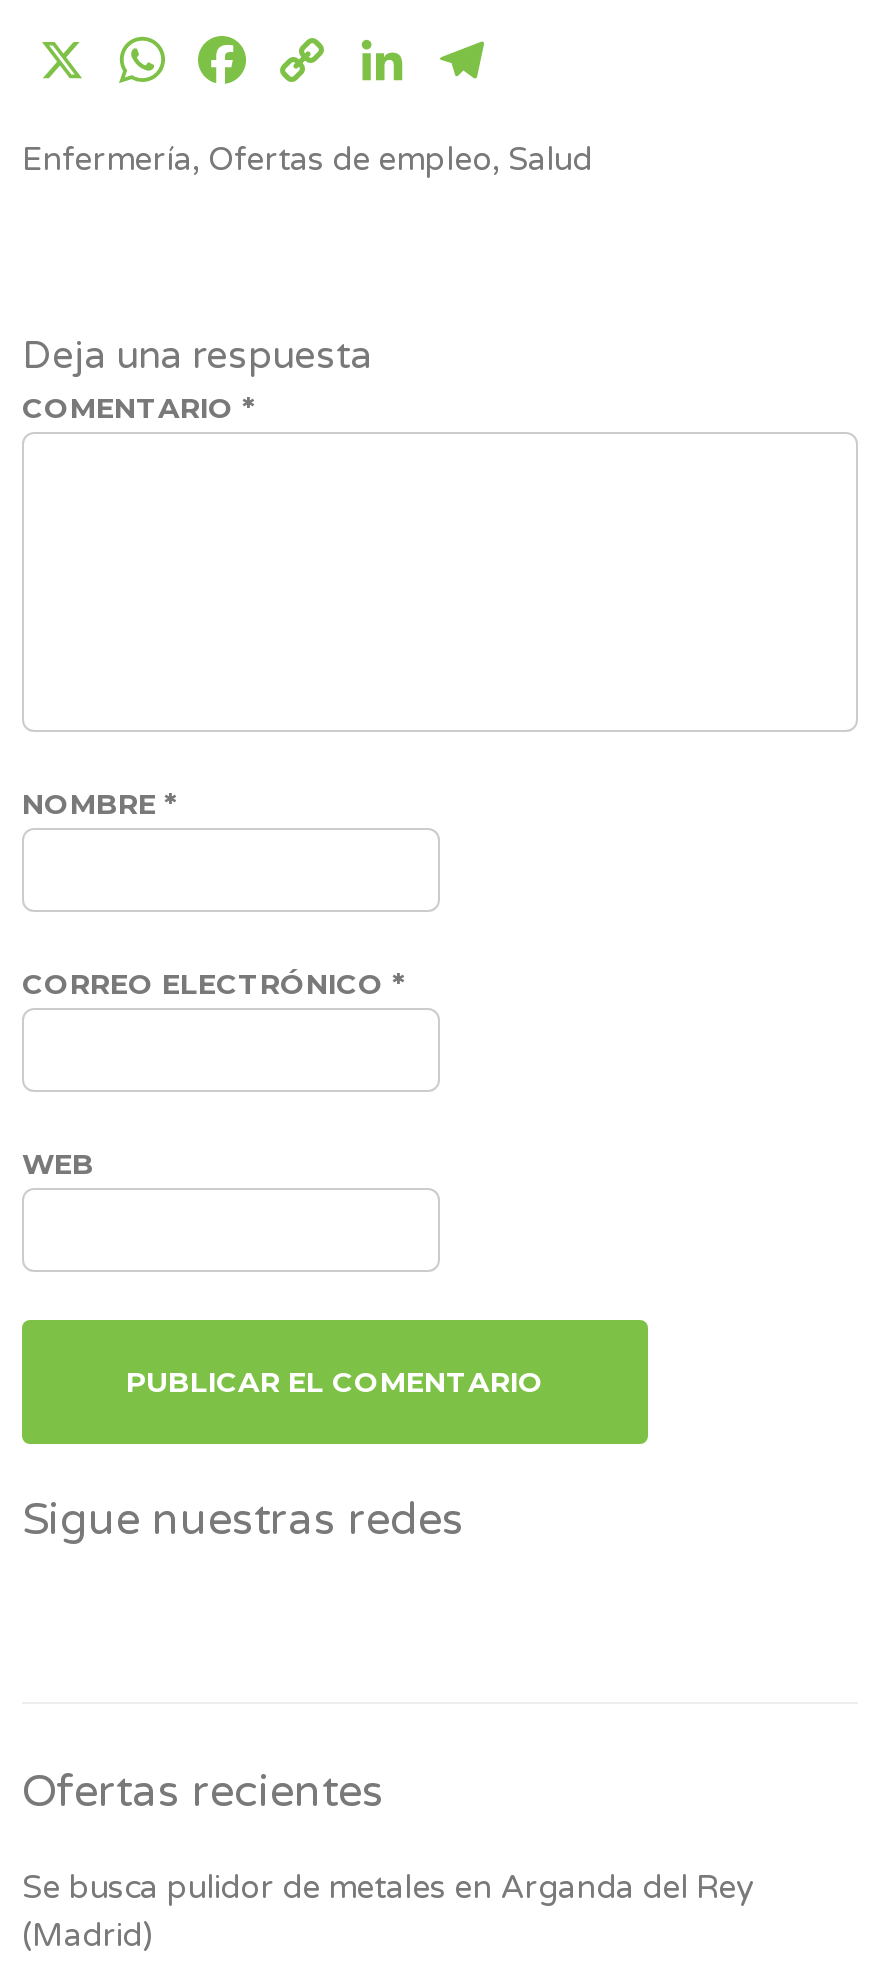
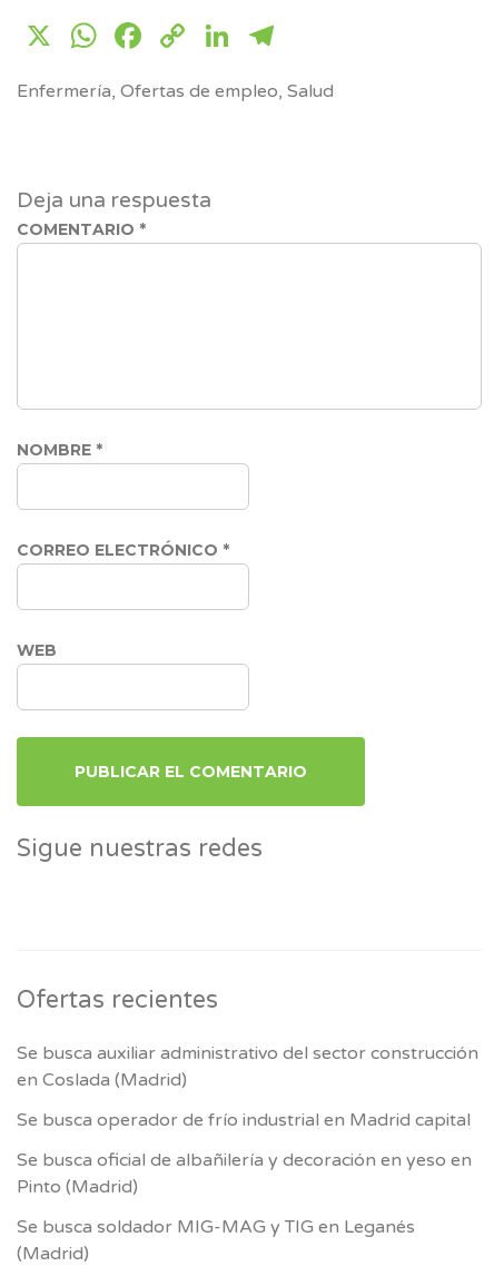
- Se busca pulidor de metales en Arganda del Rey
+ Se busca auxiliar administrativo del sector construcción
+ en Coslada (Madrid)
+ Se busca operador de frío industrial en Madrid capital
+ Se busca oficial de albañilería y decoración en yeso en
+ Pinto (Madrid)
+ Se busca soldador MIG-MAG y TIG en Leganés
